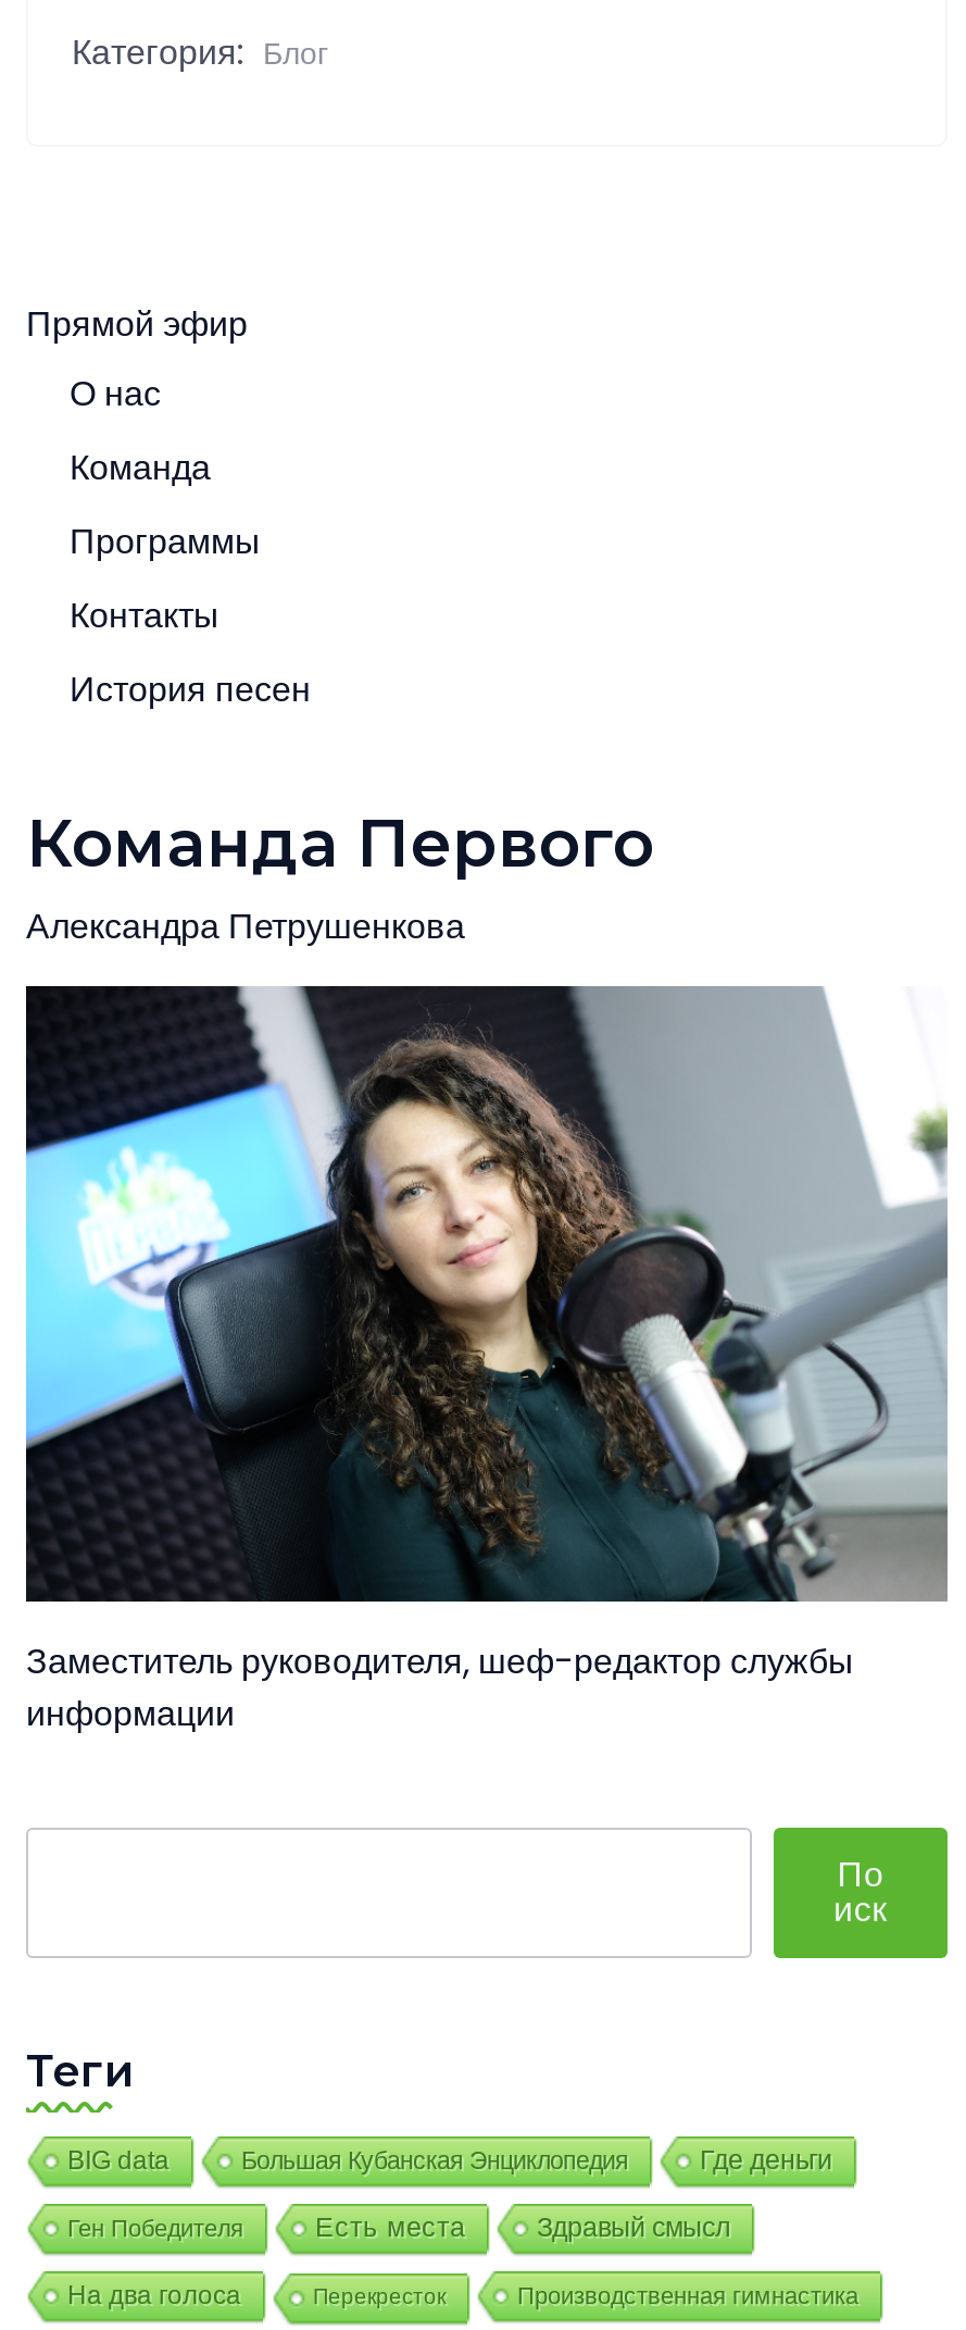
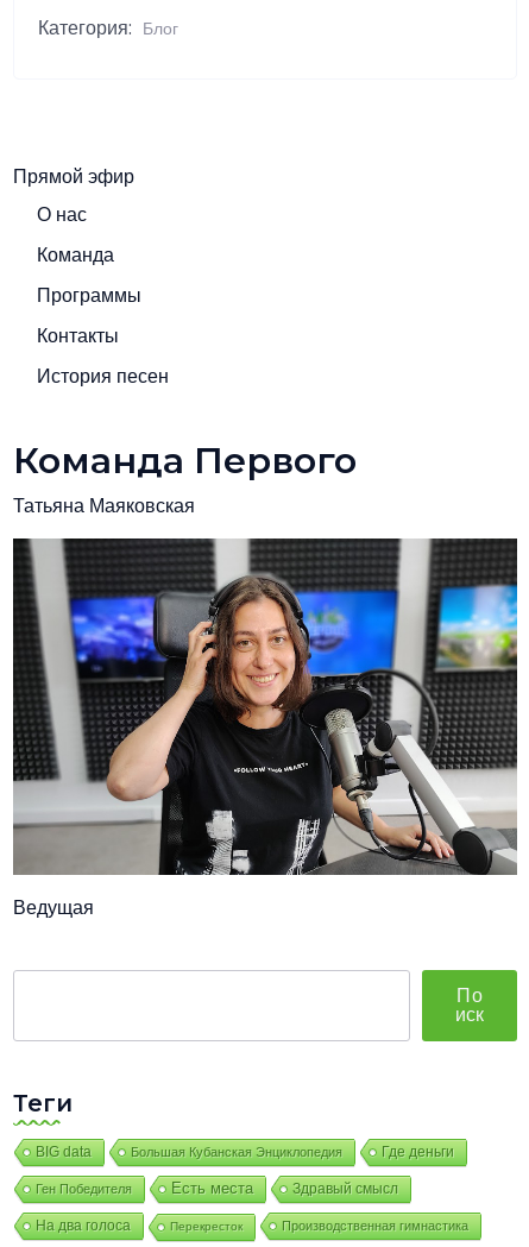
- Александра Петрушенкова
+ Татьяна Маяковская

- [image]
- Заместитель руководителя, шеф-редактор службы
- информации
+ [image]
+ Ведущая
